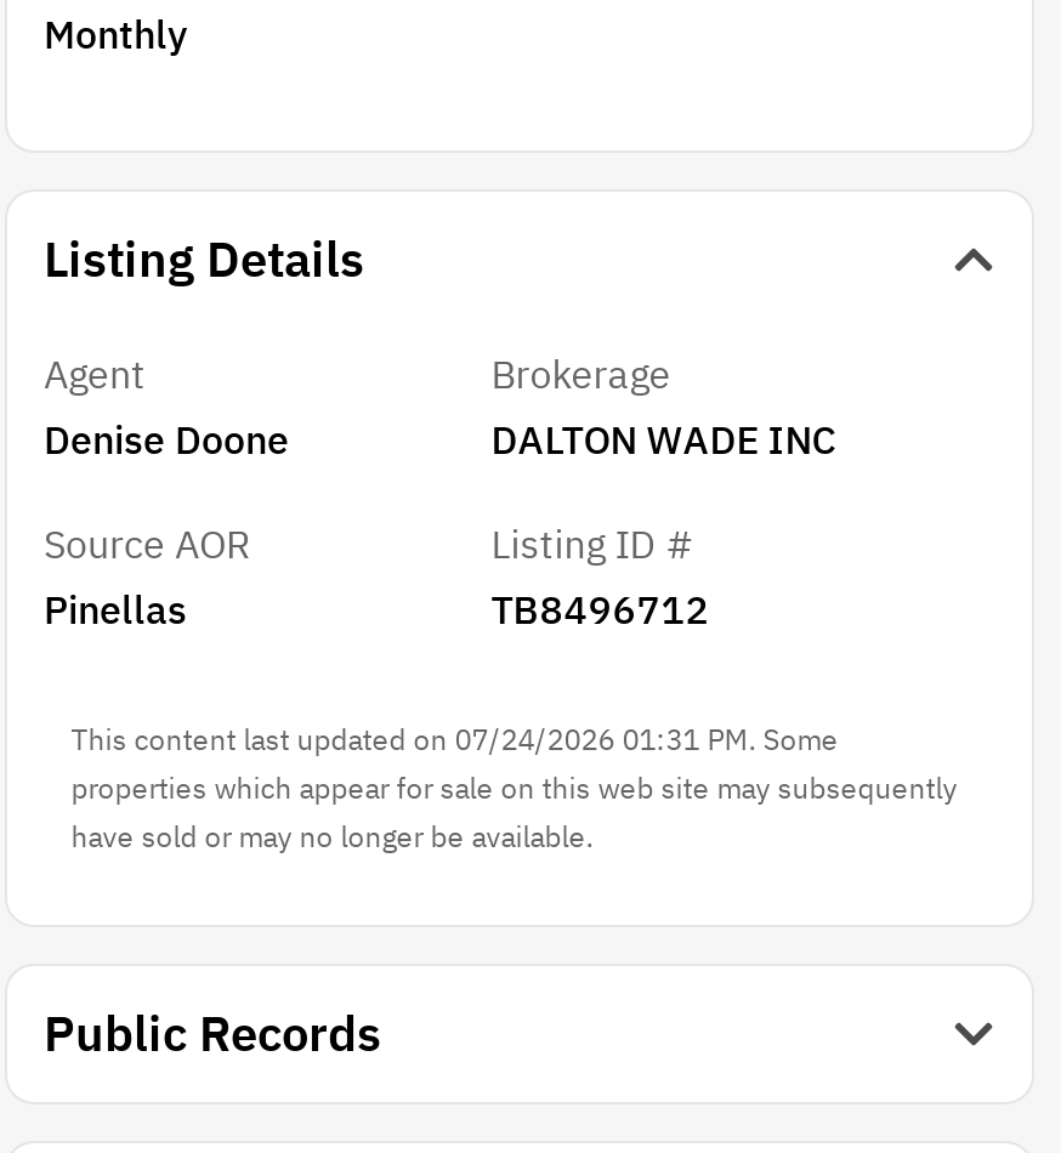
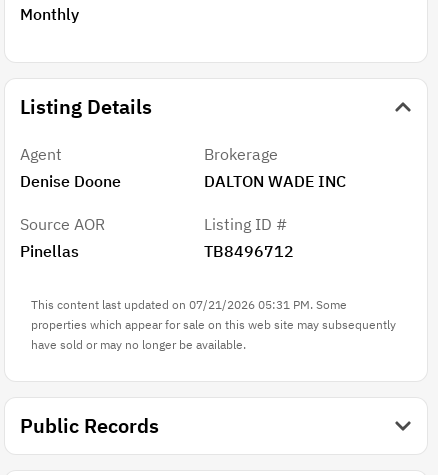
- This content last updated on 07/24/2026 01:31 PM. Some
+ This content last updated on 07/21/2026 05:31 PM. Some
